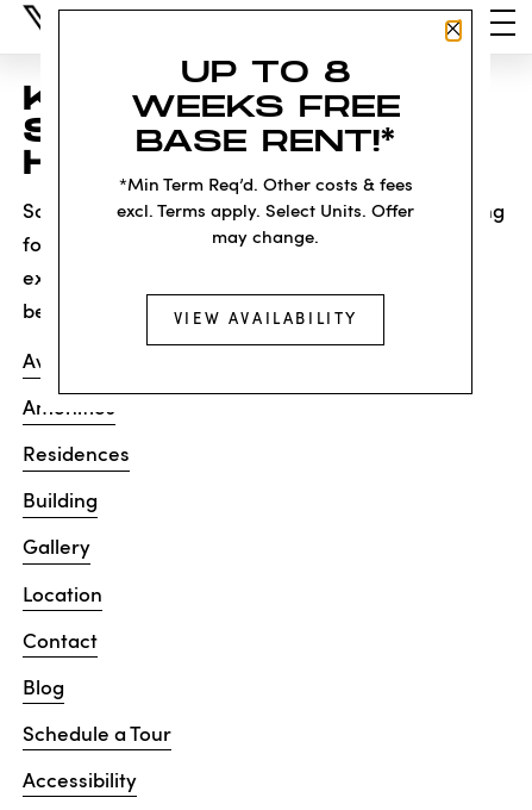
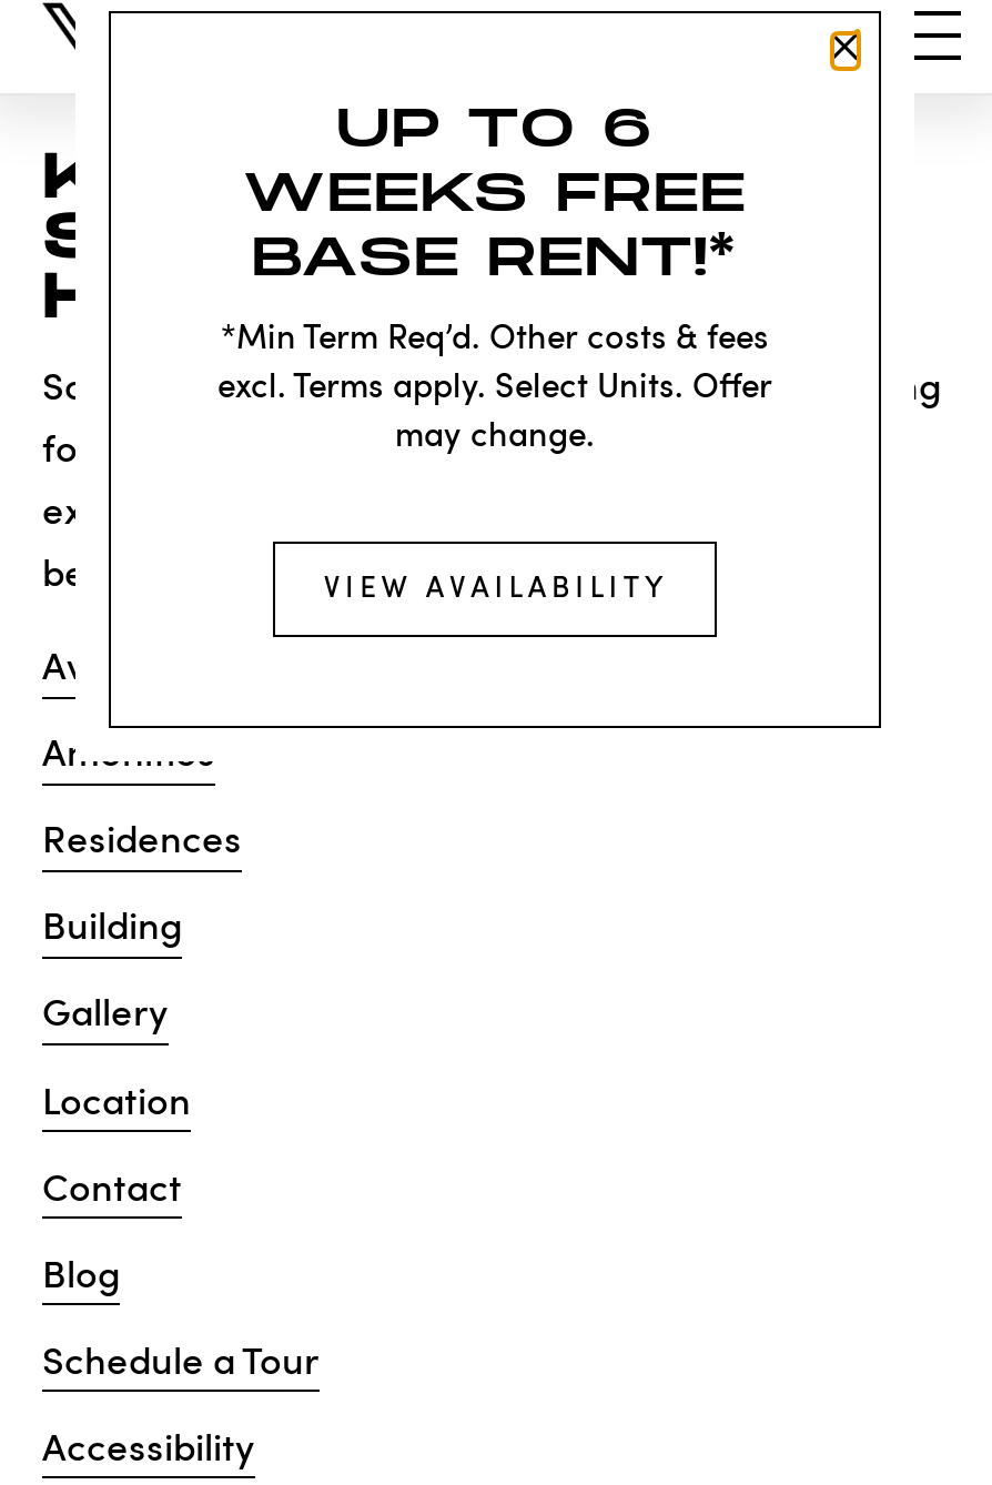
- UP TO 8
+ UP TO 6
